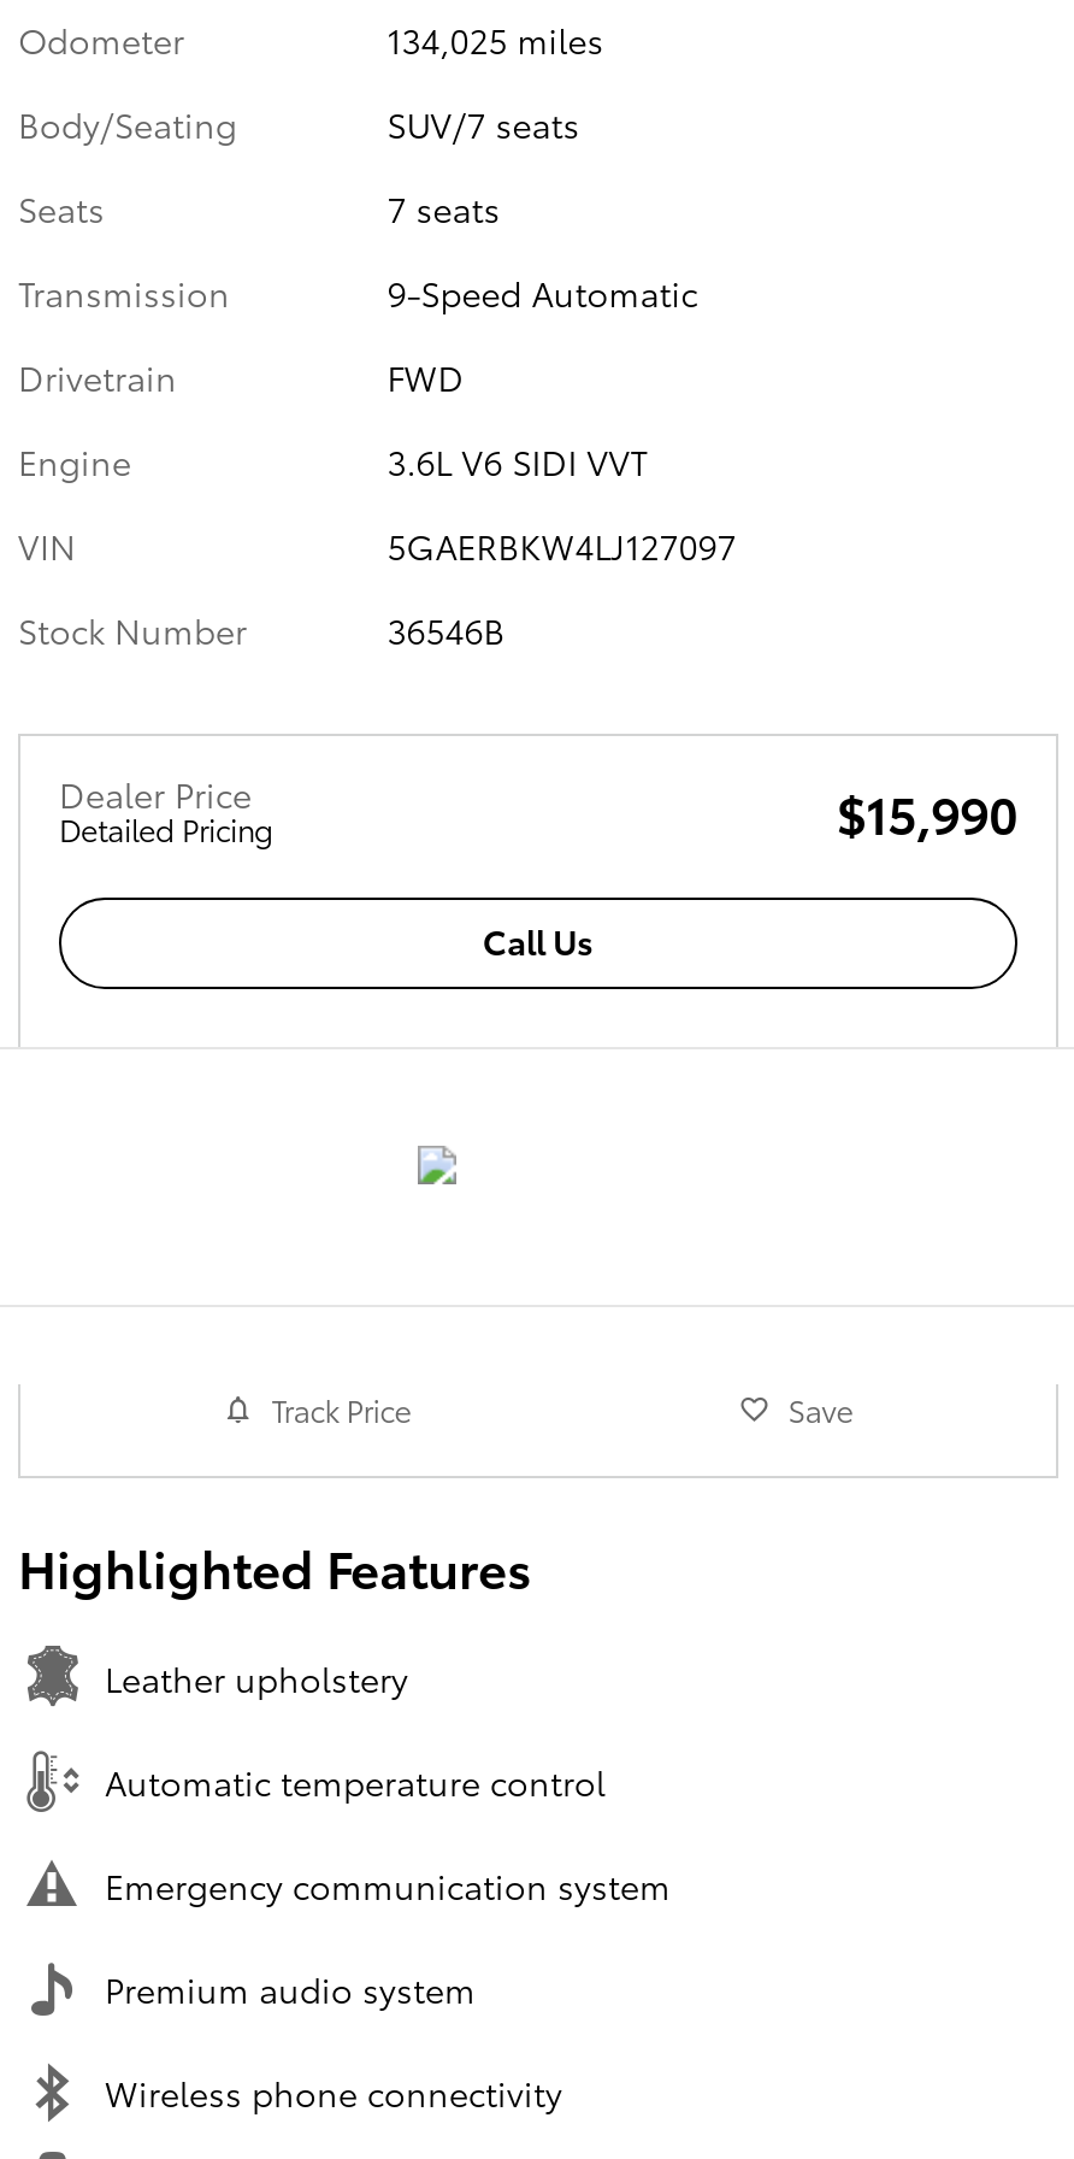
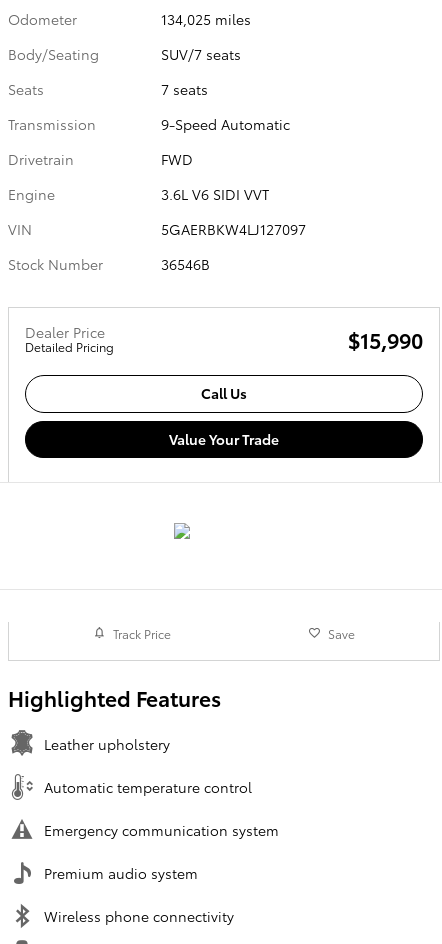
+ Value Your Trade
